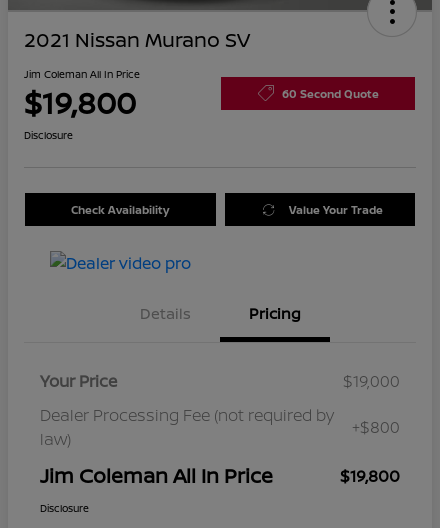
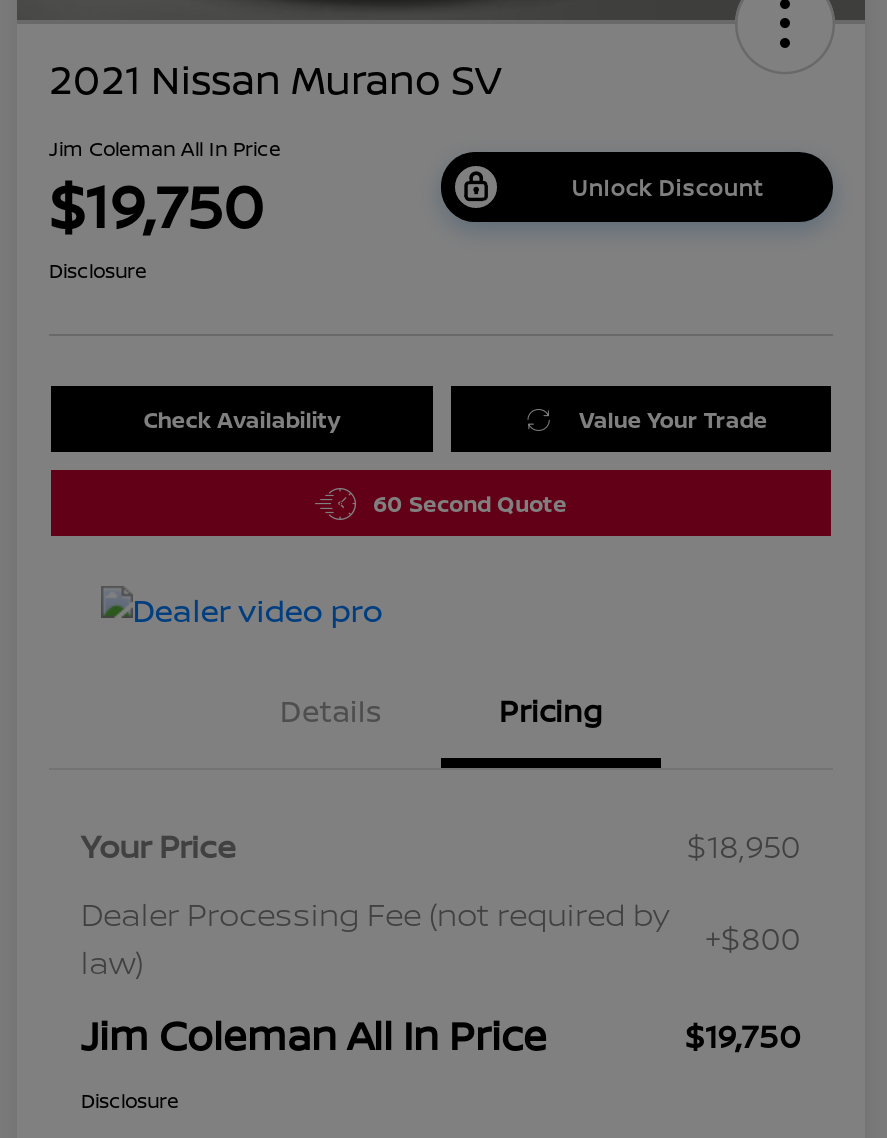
- $19,800
- 60 Second Quote
+ $19,750
+ Unlock Discount

+ 60 Second Quote

- $19,000
+ $18,950

- $19,800
+ $19,750
